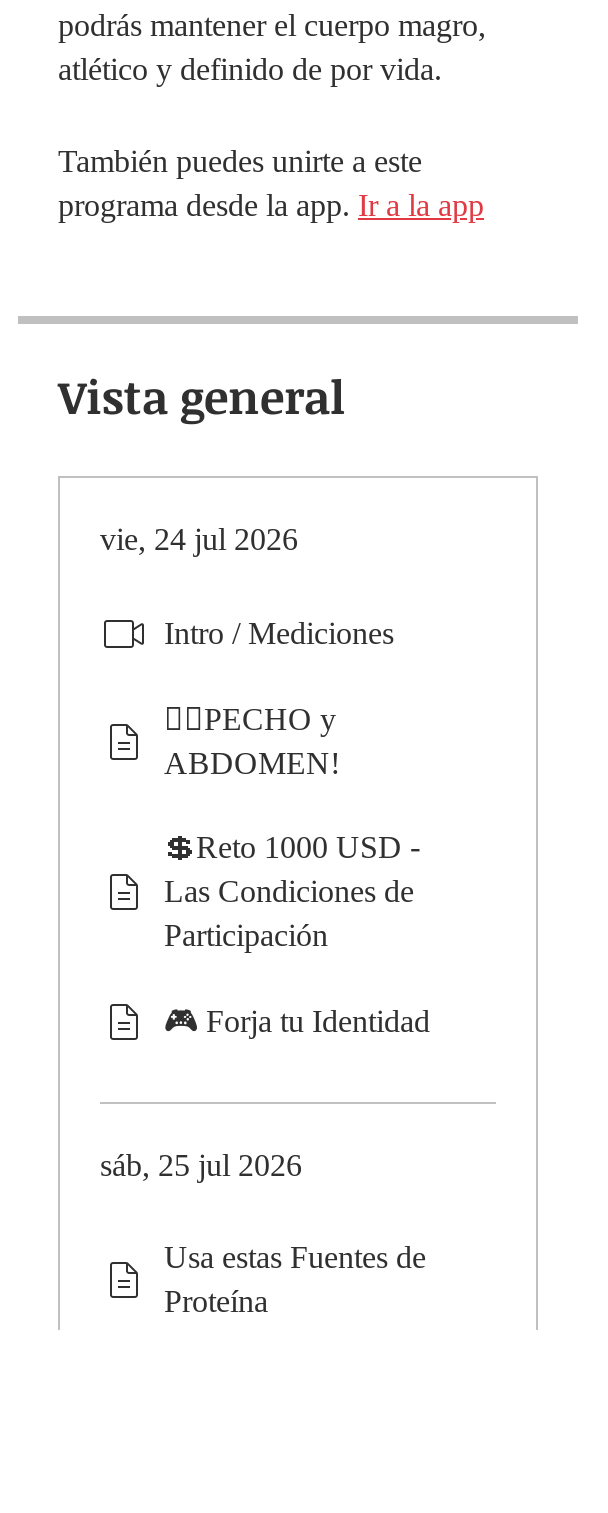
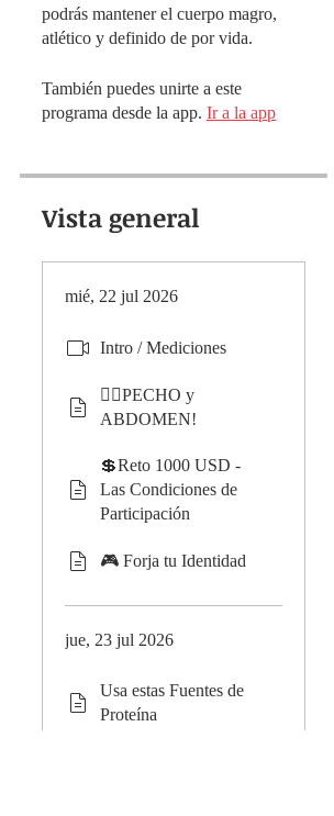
- vie, 24 jul 2026
+ mié, 22 jul 2026

- sáb, 25 jul 2026
+ jue, 23 jul 2026
